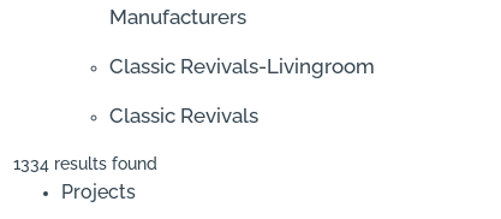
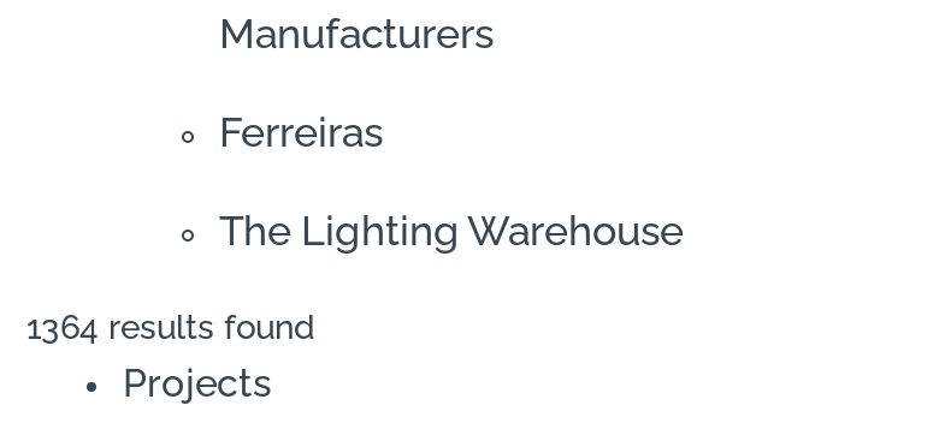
- Classic Revivals-Livingroom
+ Ferreiras

- Classic Revivals
+ The Lighting Warehouse

- 1334 results found
+ 1364 results found
